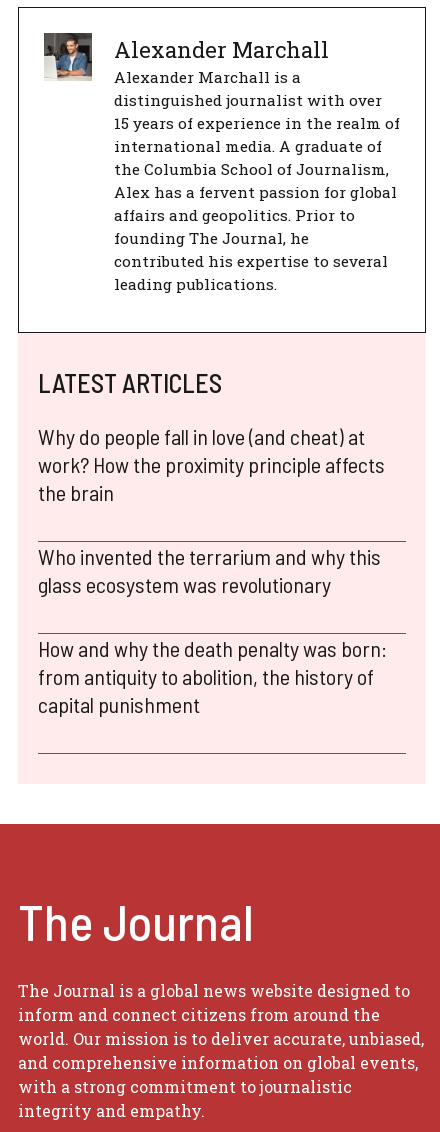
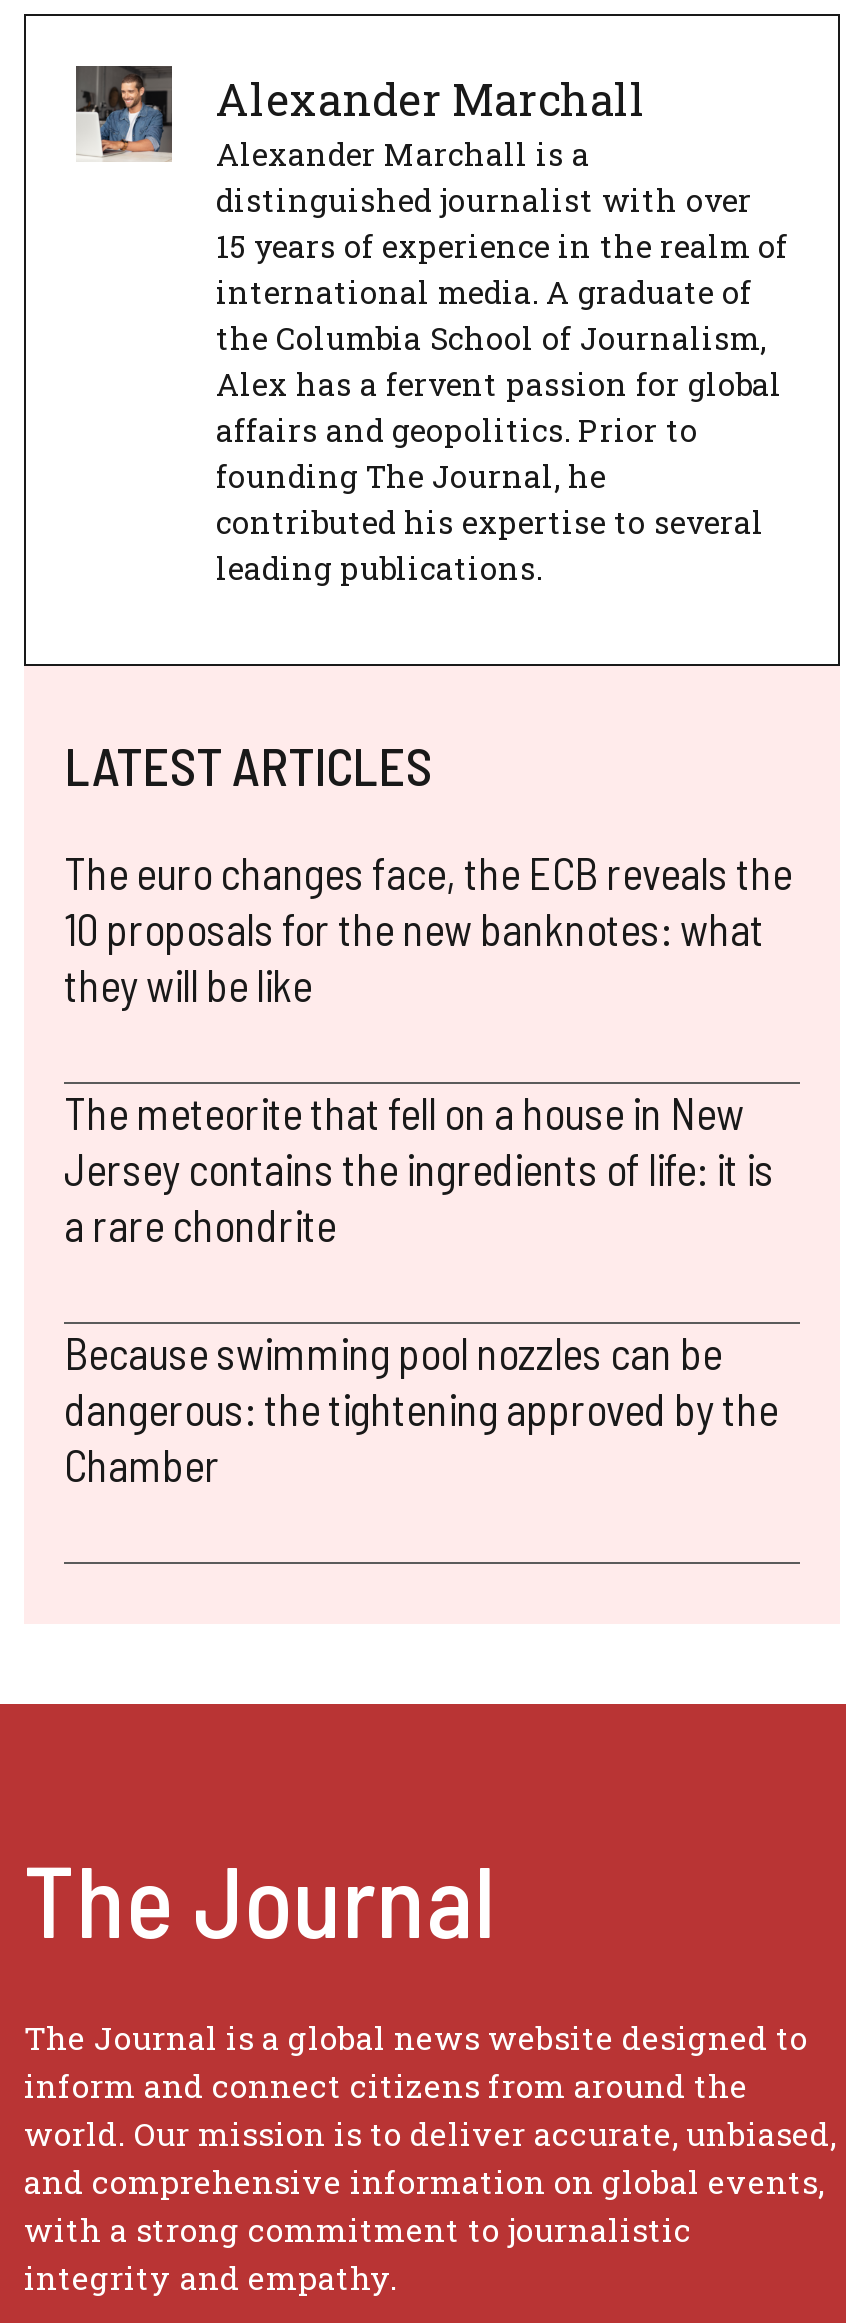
- Why do people fall in love (and cheat) at
- work? How the proximity principle affects
- the brain
+ The euro changes face, the ECB reveals the
+ 10 proposals for the new banknotes: what
+ they will be like

- Who invented the terrarium and why this
- glass ecosystem was revolutionary
+ The meteorite that fell on a house in New
+ Jersey contains the ingredients of life: it is
+ a rare chondrite

- How and why the death penalty was born:
- from antiquity to abolition, the history of
- capital punishment
+ Because swimming pool nozzles can be
+ dangerous: the tightening approved by the
+ Chamber
